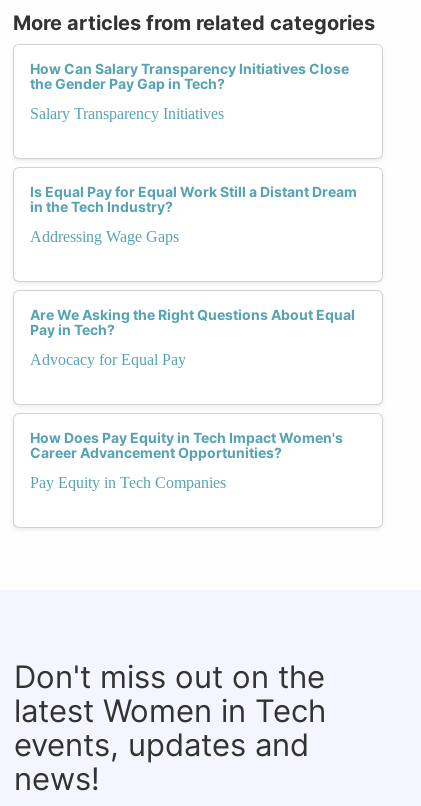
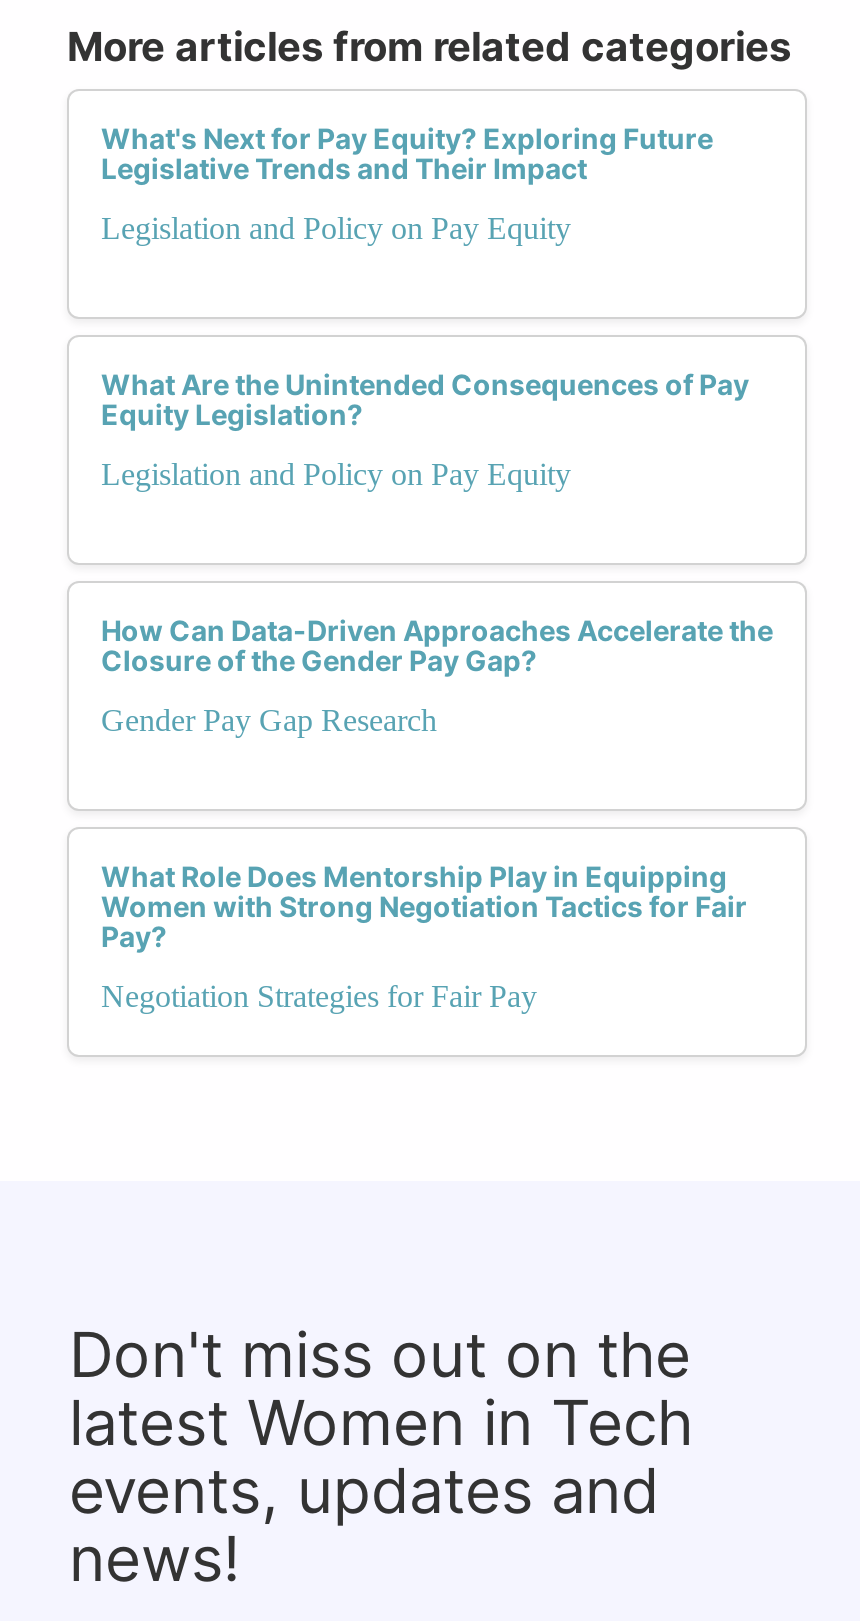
- How Can Salary Transparency Initiatives Close
- the Gender Pay Gap in Tech?
+ What's Next for Pay Equity? Exploring Future
+ Legislative Trends and Their Impact

- Salary Transparency Initiatives
+ Legislation and Policy on Pay Equity

- Is Equal Pay for Equal Work Still a Distant Dream
- in the Tech Industry?
+ What Are the Unintended Consequences of Pay
+ Equity Legislation?

- Addressing Wage Gaps
+ Legislation and Policy on Pay Equity

- Are We Asking the Right Questions About Equal
- Pay in Tech?
+ How Can Data-Driven Approaches Accelerate the
+ Closure of the Gender Pay Gap?

- Advocacy for Equal Pay
+ Gender Pay Gap Research

- How Does Pay Equity in Tech Impact Women's
- Career Advancement Opportunities?
+ What Role Does Mentorship Play in Equipping
+ Women with Strong Negotiation Tactics for Fair
+ Pay?

- Pay Equity in Tech Companies
+ Negotiation Strategies for Fair Pay
